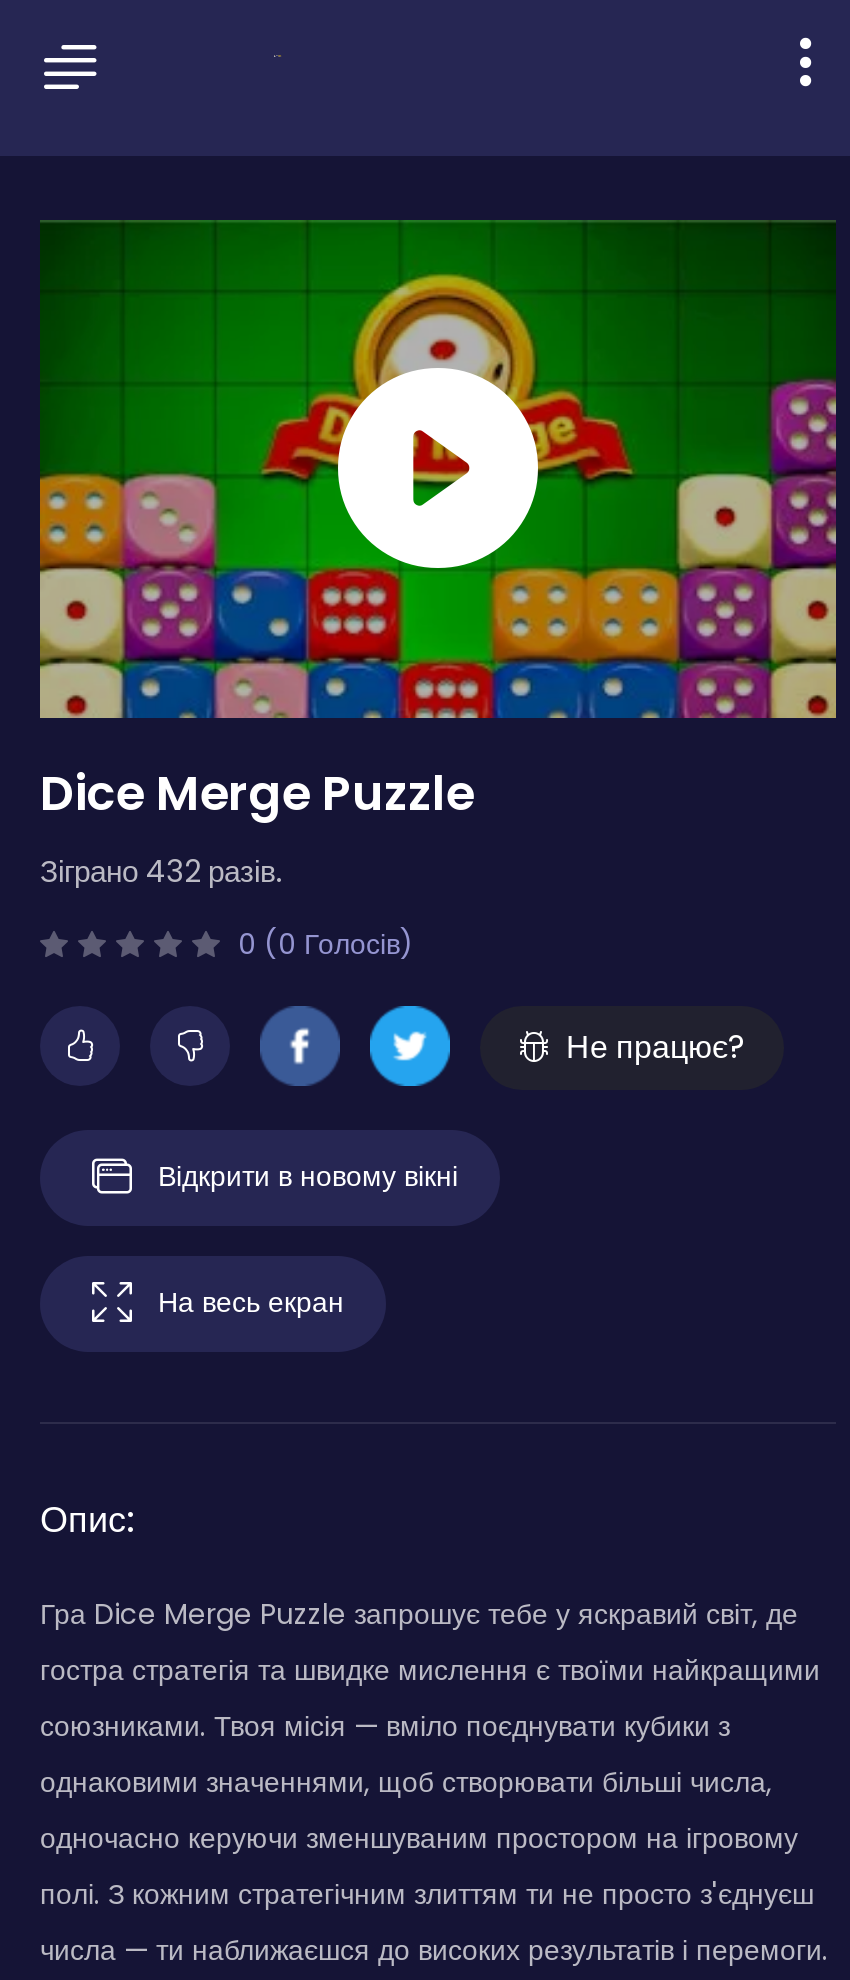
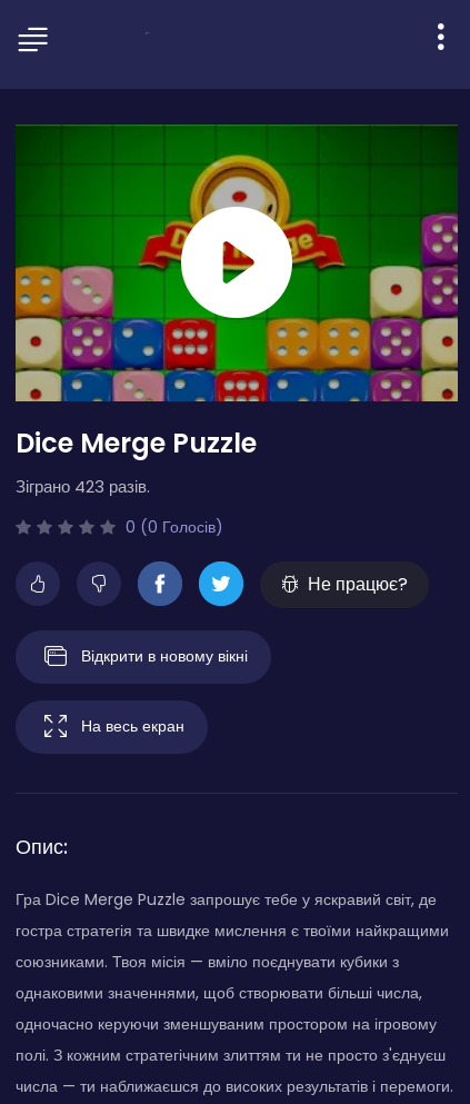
- Зіграно 432 разів.
+ Зіграно 423 разів.
